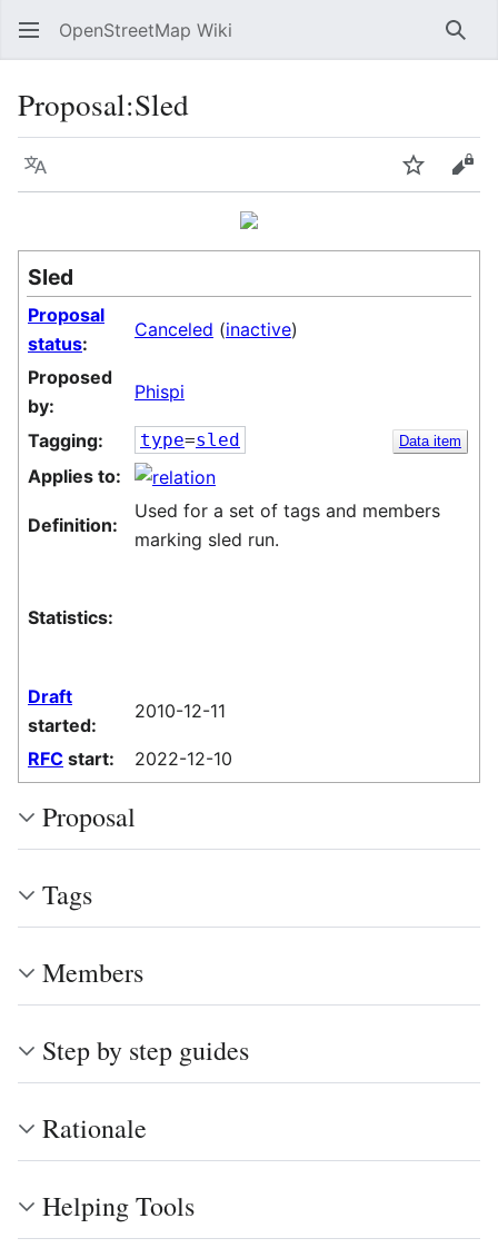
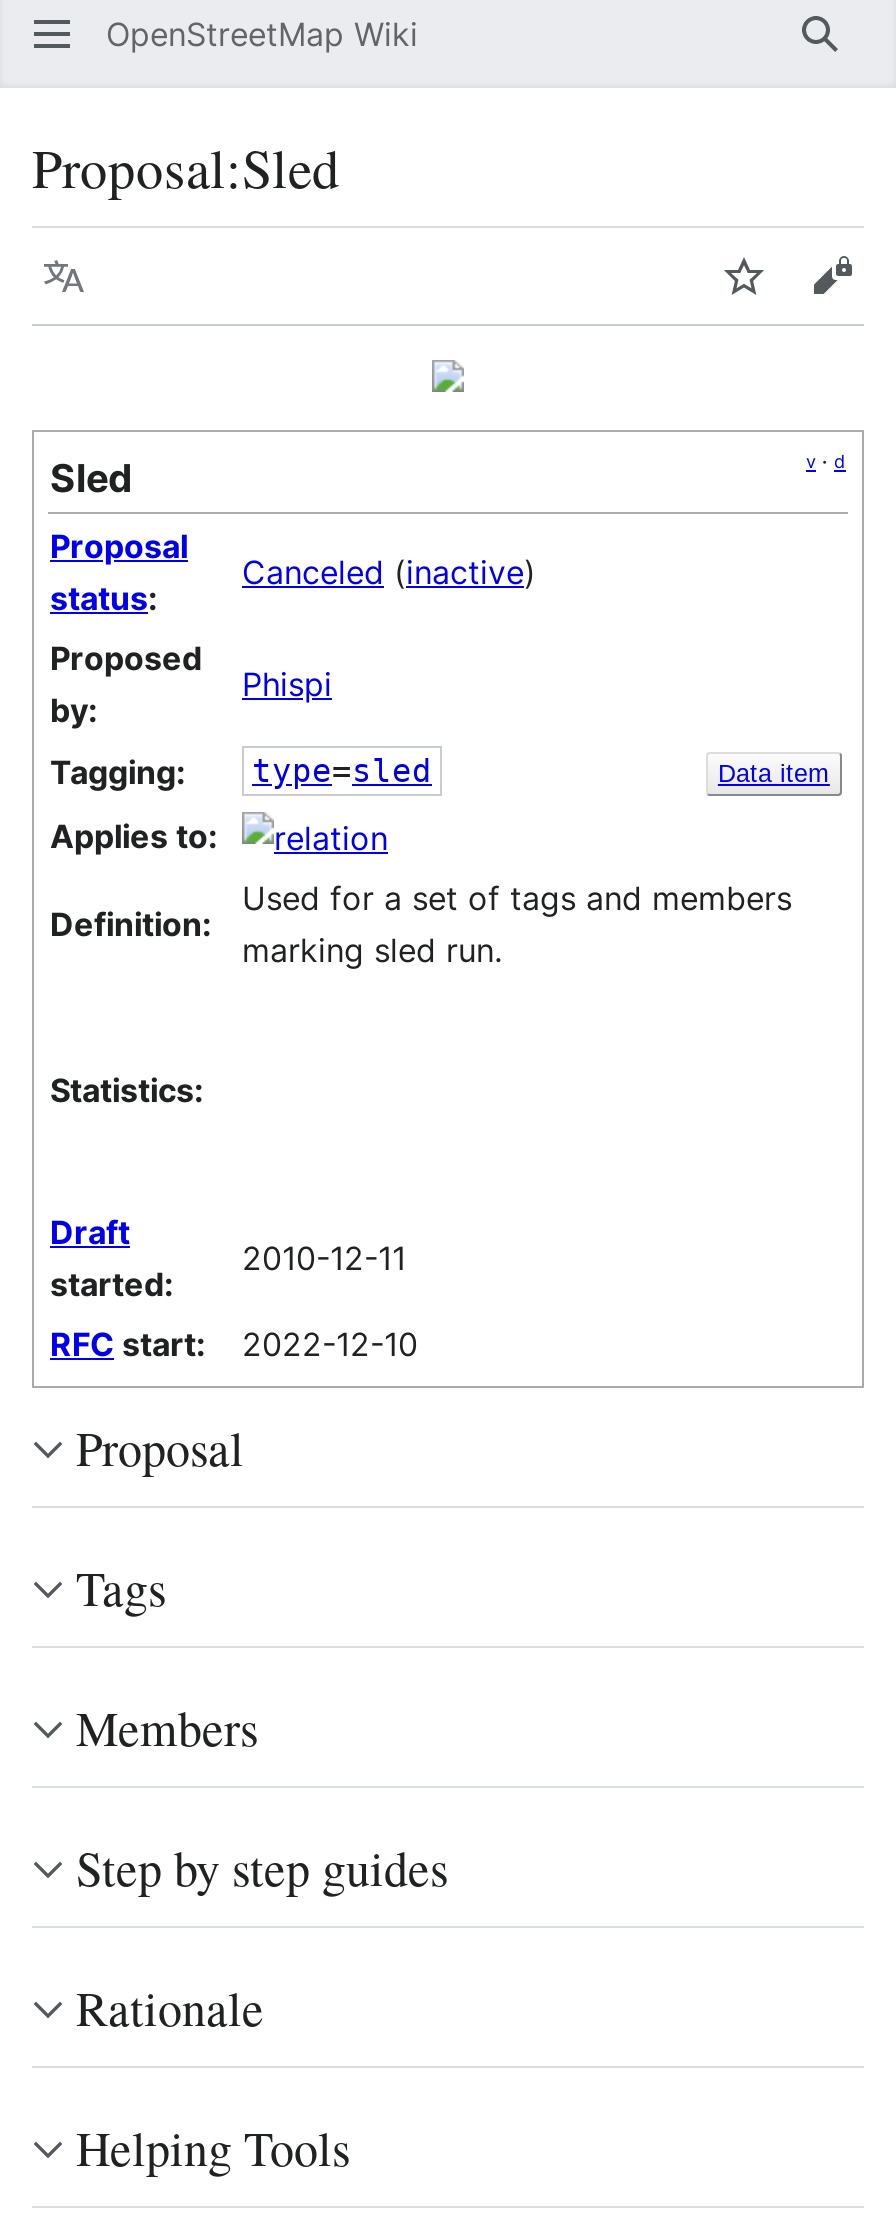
+ v · d
